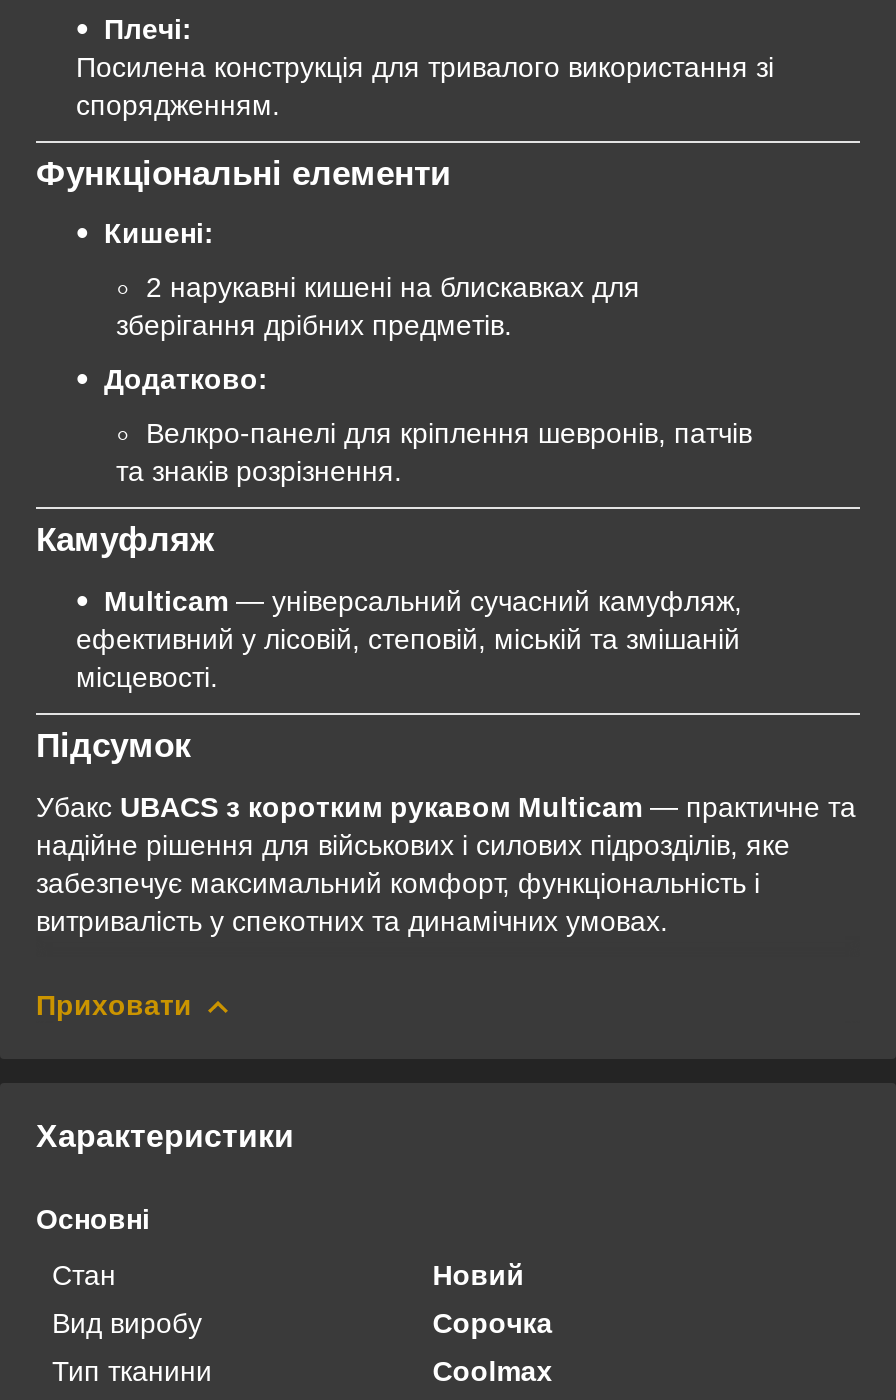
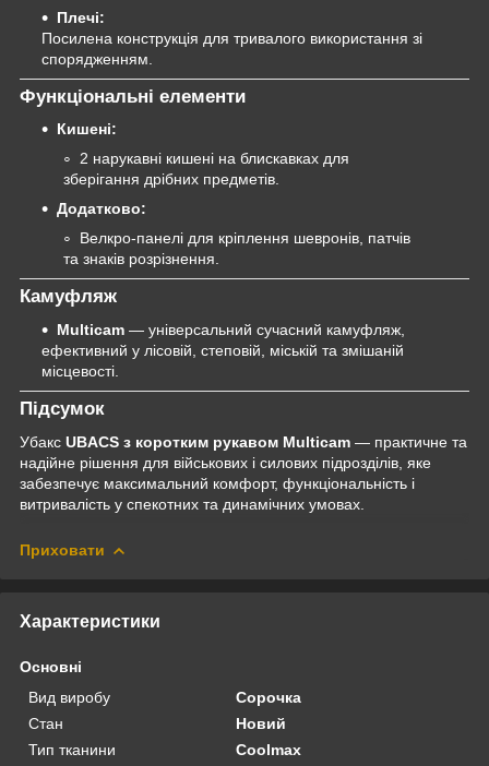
moved down: Стан | Новий

moved up: Вид виробу | Сорочка
